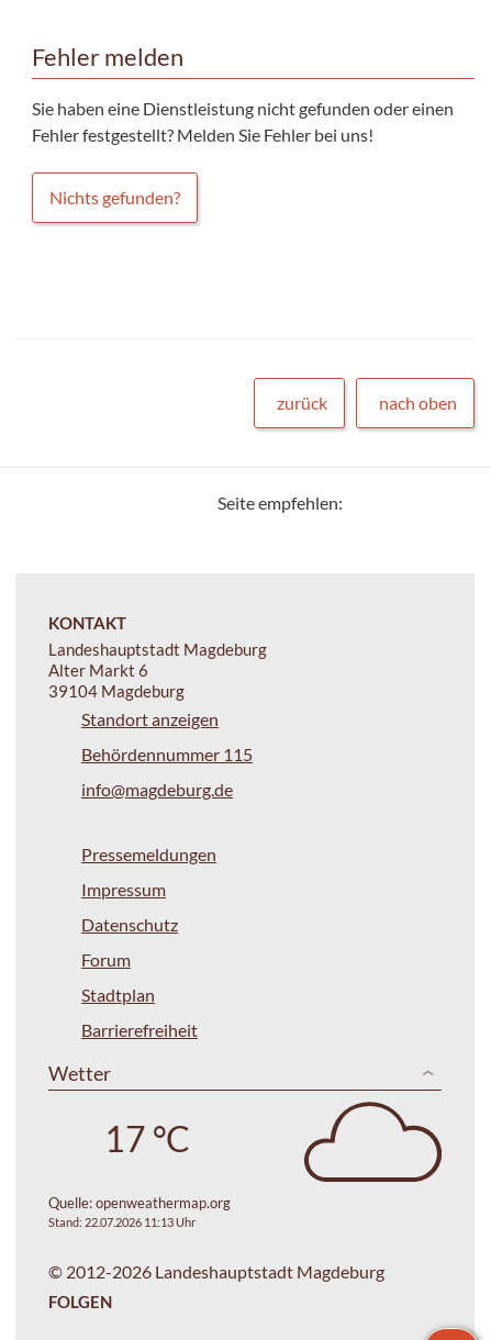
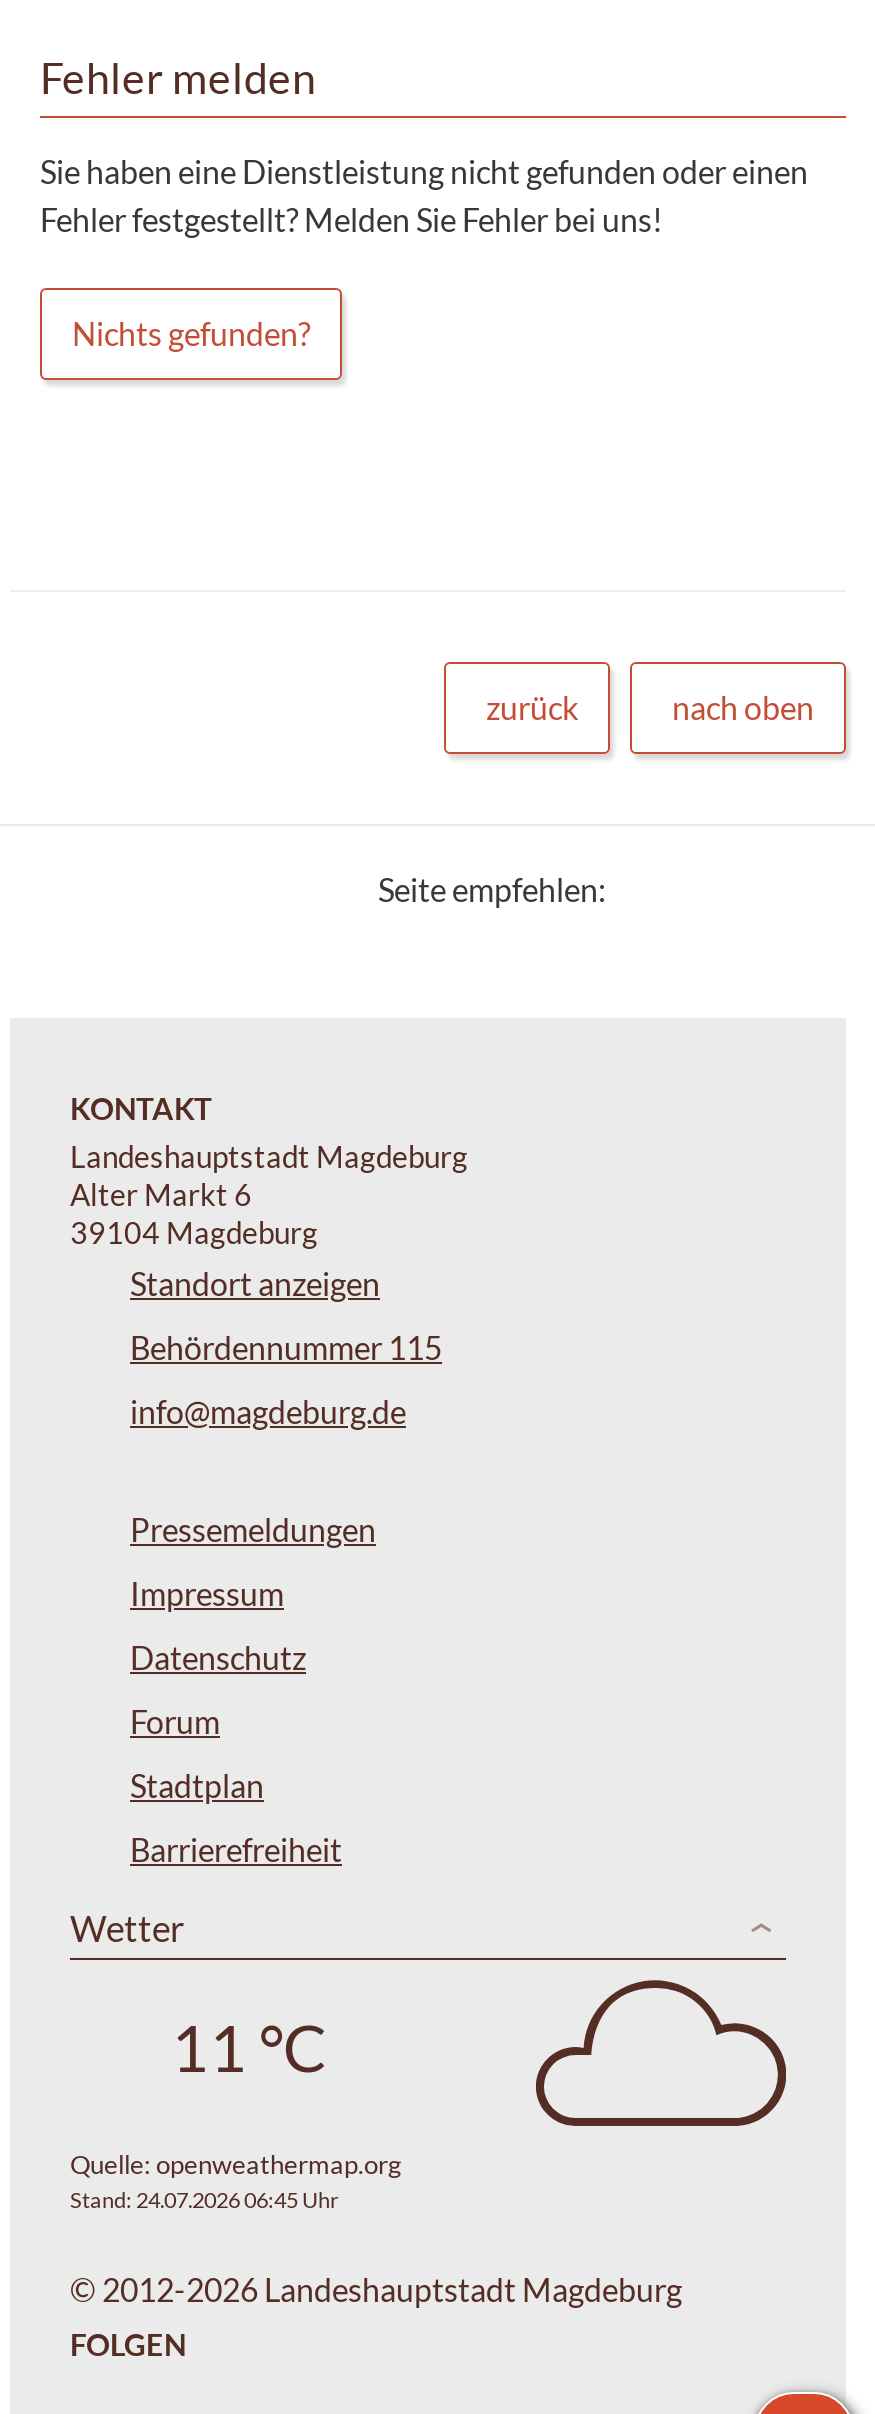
- 17 °C
+ 11 °C

- Stand: 22.07.2026 11:13 Uhr
+ Stand: 24.07.2026 06:45 Uhr
